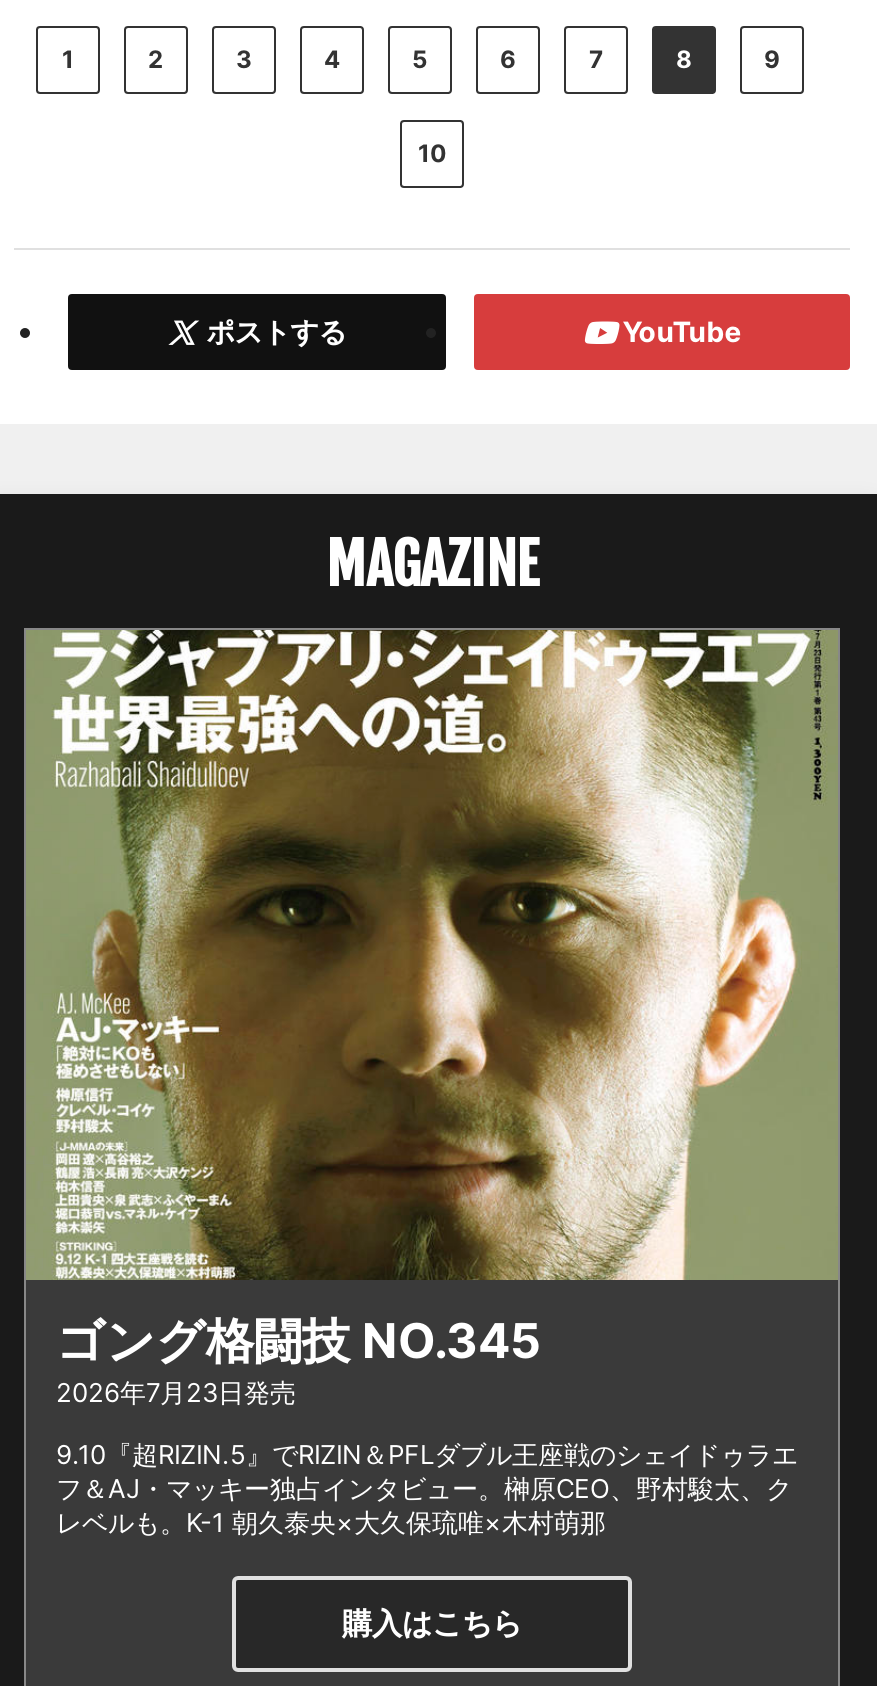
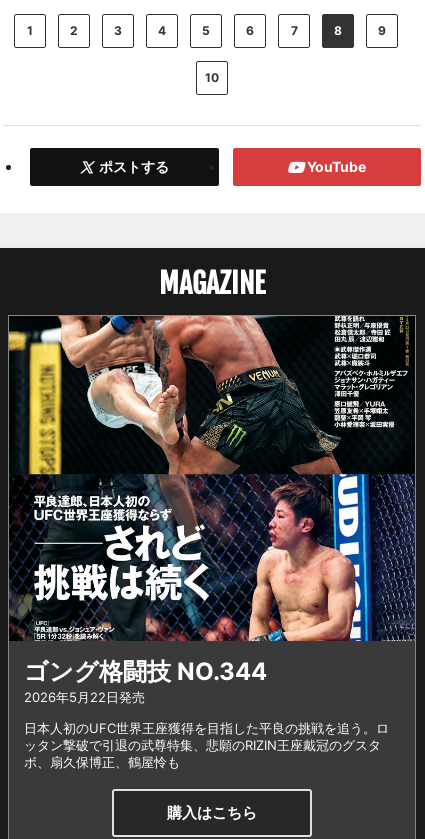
- [image]
- ゴング格闘技 NO.345
- 2026年7月23日発売
+ [image]
+ ゴング格闘技 NO.344
+ 2026年5月22日発売

- 9.10『超RIZIN.5』でRIZIN＆PFLダブル王座戦のシェイドゥラエ
- フ＆AJ・マッキー独占インタビュー。榊原CEO、野村駿太、ク
- レベルも。K-1 朝久泰央×大久保琉唯×木村萌那
+ 日本人初のUFC世界王座獲得を目指した平良の挑戦を追う。ロ
+ ッタン撃破で引退の武尊特集、悲願のRIZIN王座戴冠のグスタ
+ ボ、扇久保博正、鶴屋怜も
